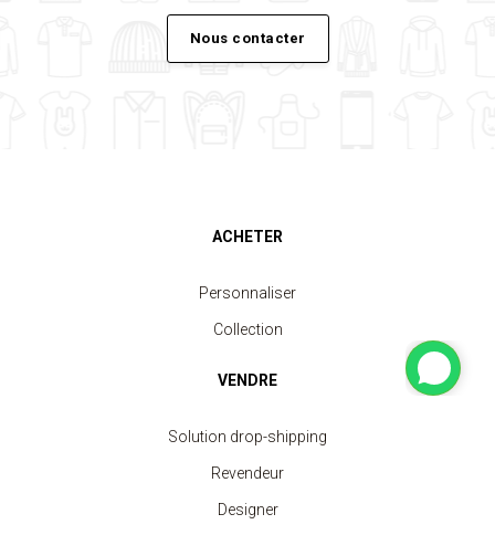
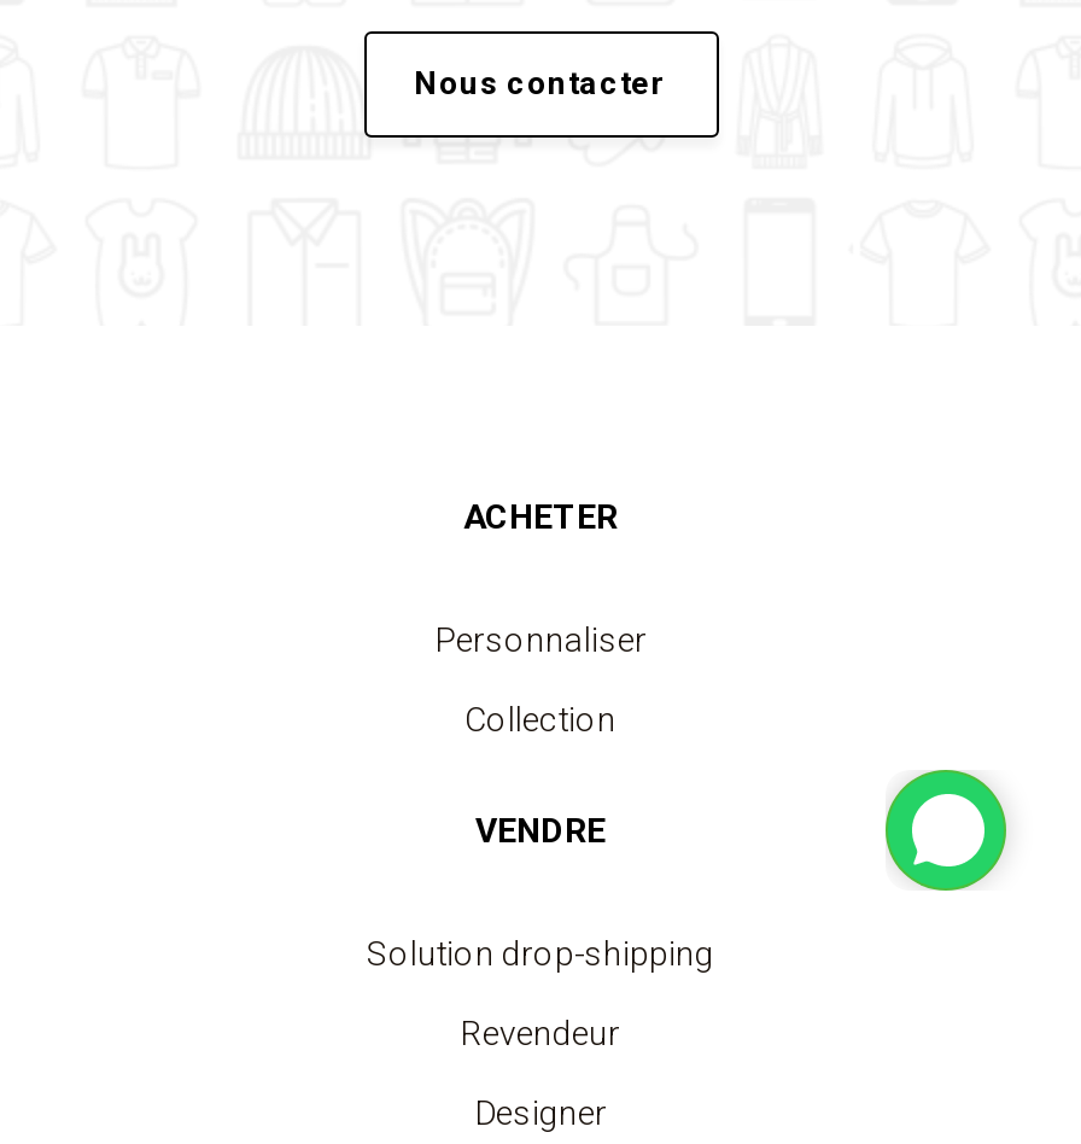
- [image]
+ [image]
